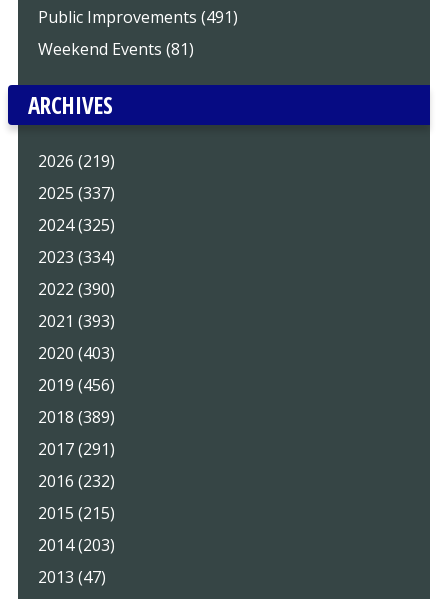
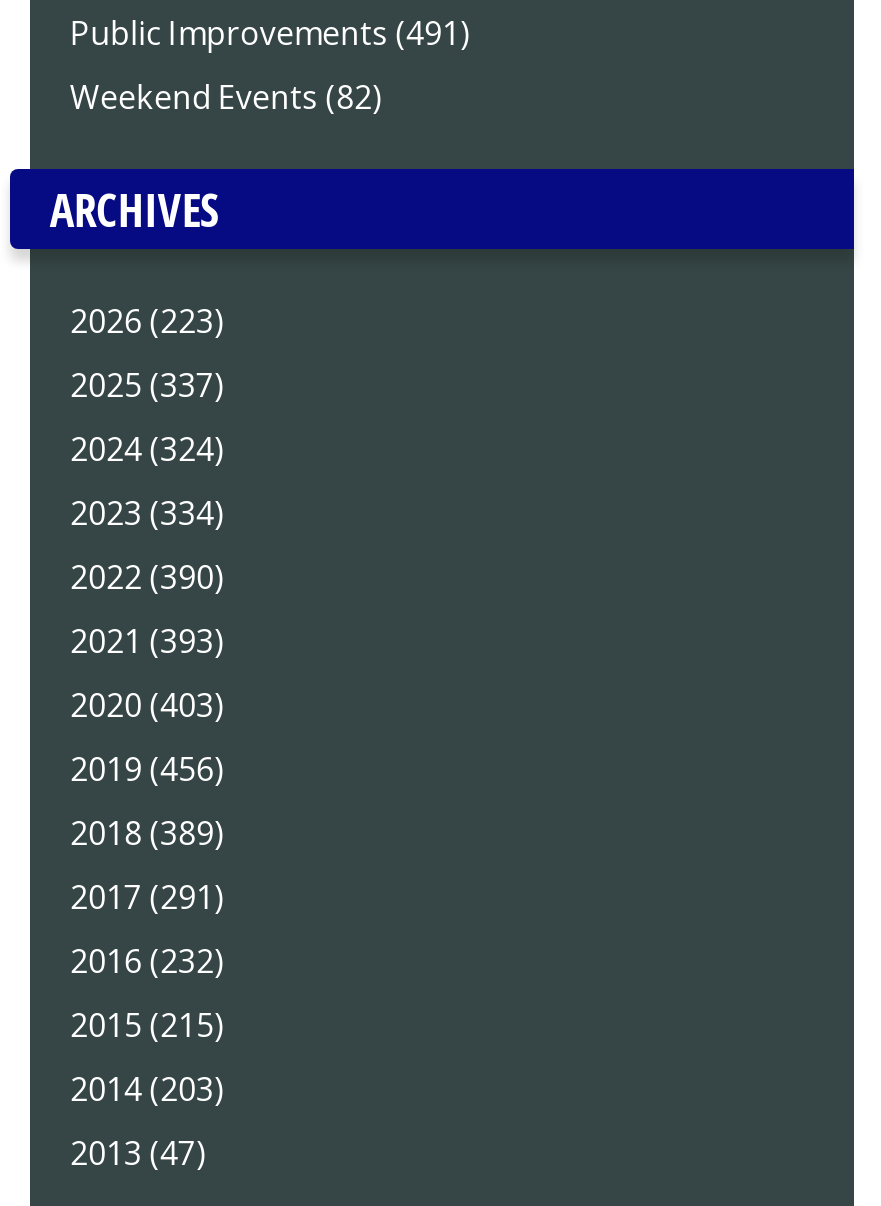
- Weekend Events (81)
+ Weekend Events (82)

- 2026 (219)
+ 2026 (223)

- 2024 (325)
+ 2024 (324)
